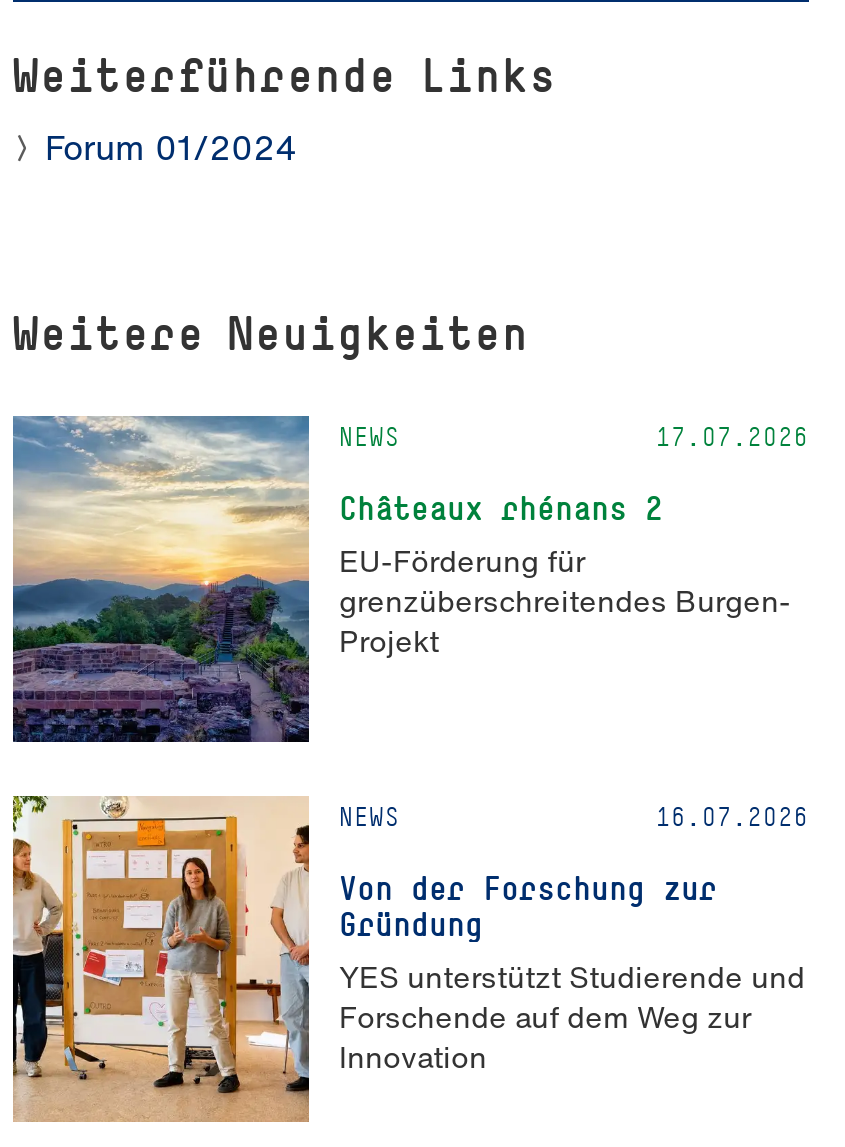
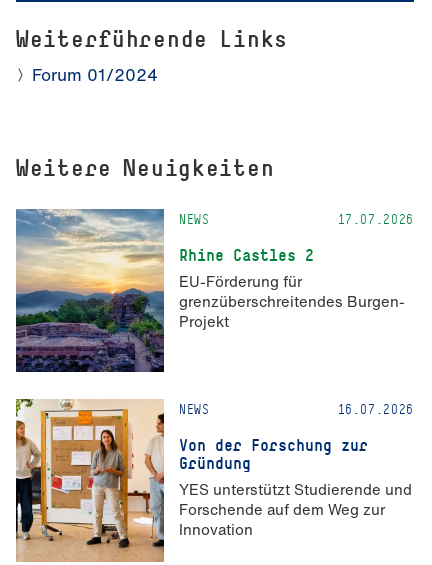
- Châteaux rhénans 2
+ Rhine Castles 2
